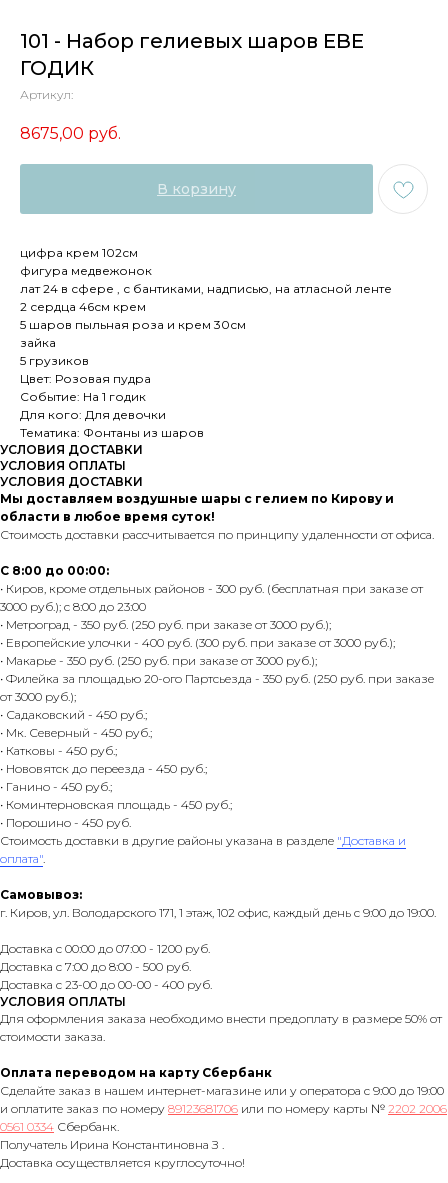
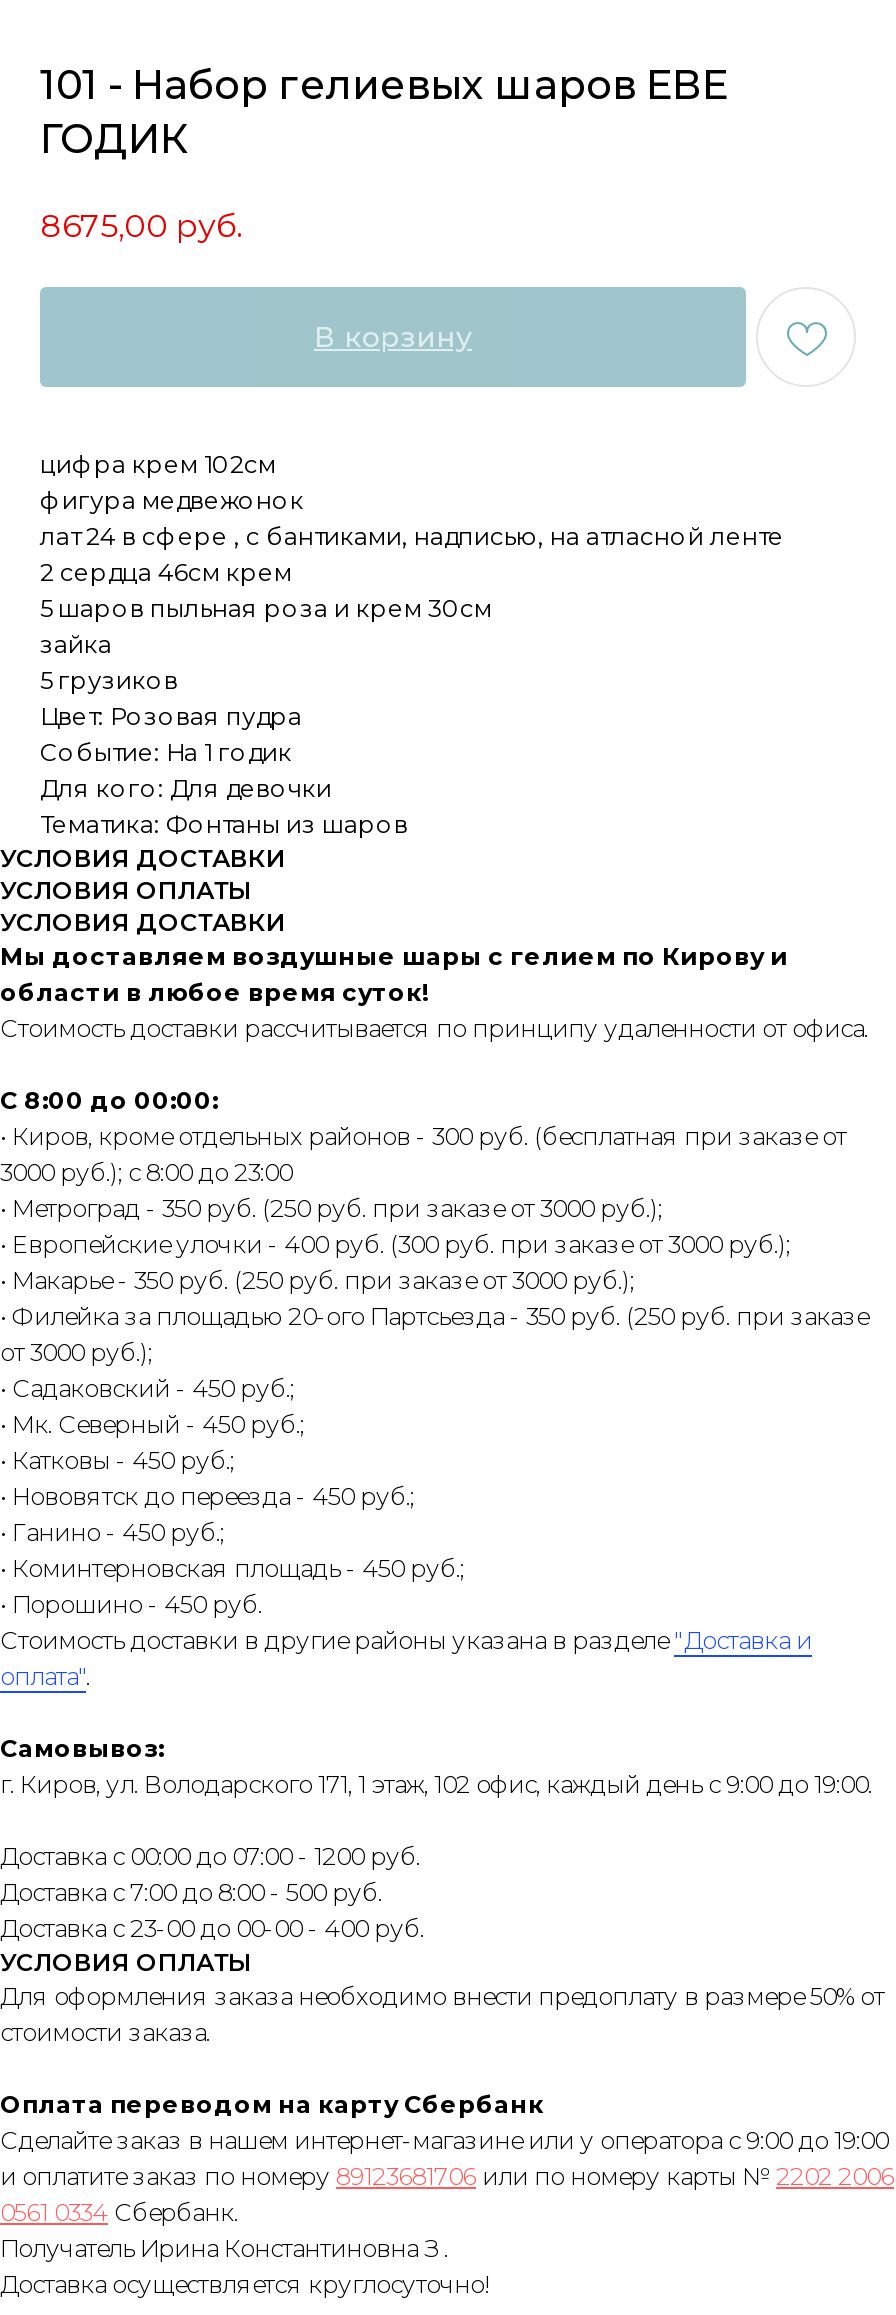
- Артикул:
